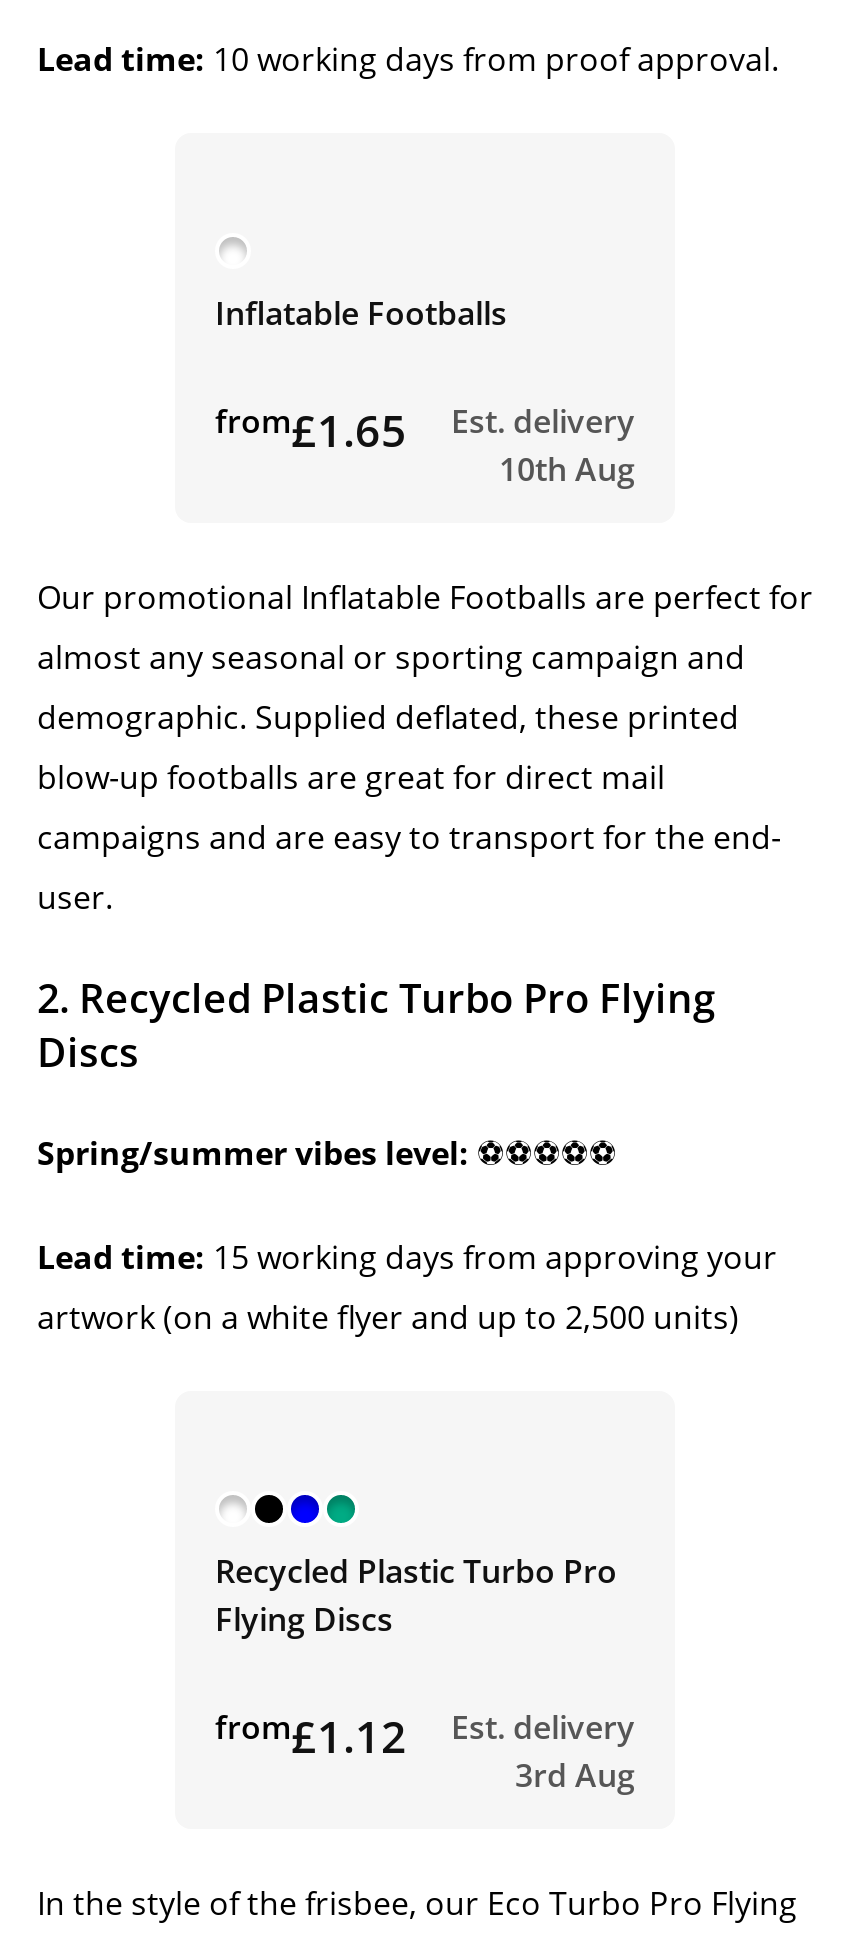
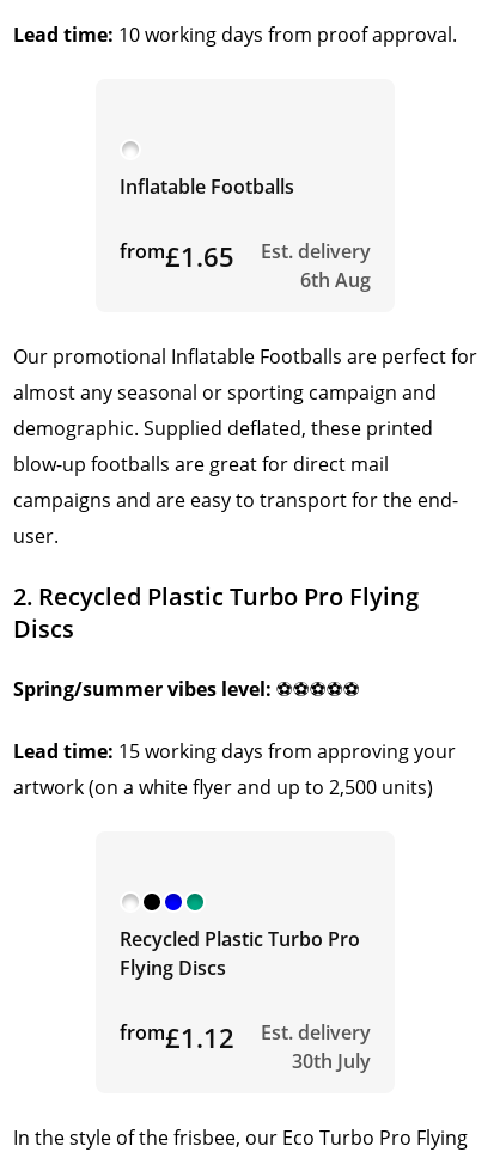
- 10th Aug
+ 6th Aug

- 3rd Aug
+ 30th July
